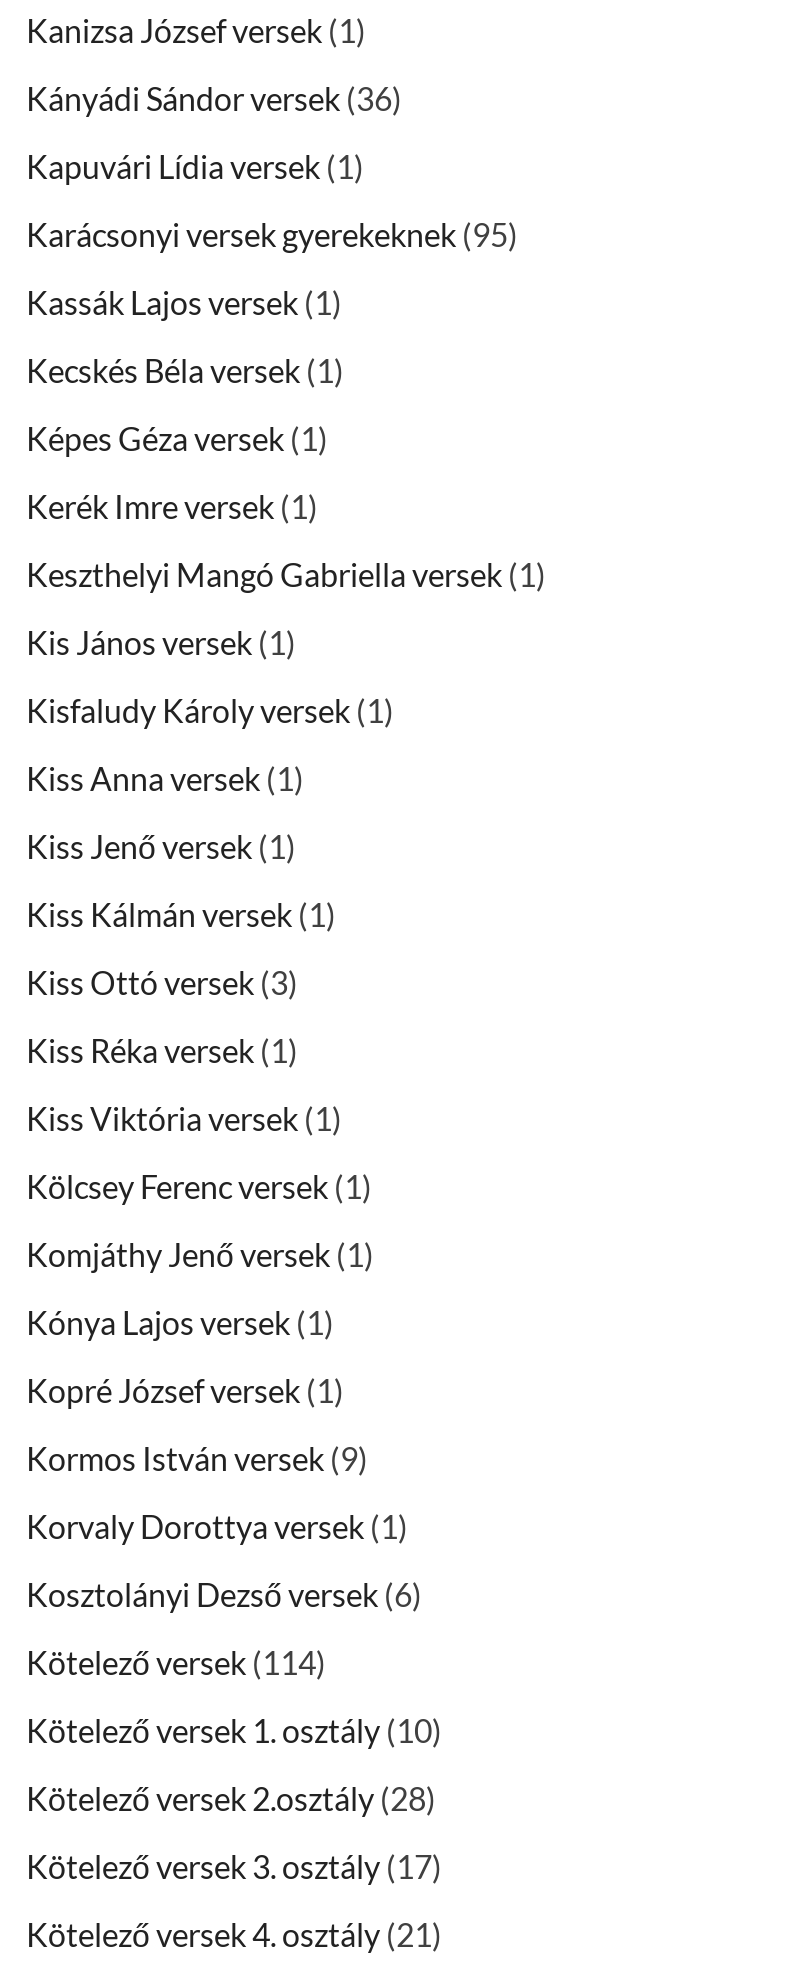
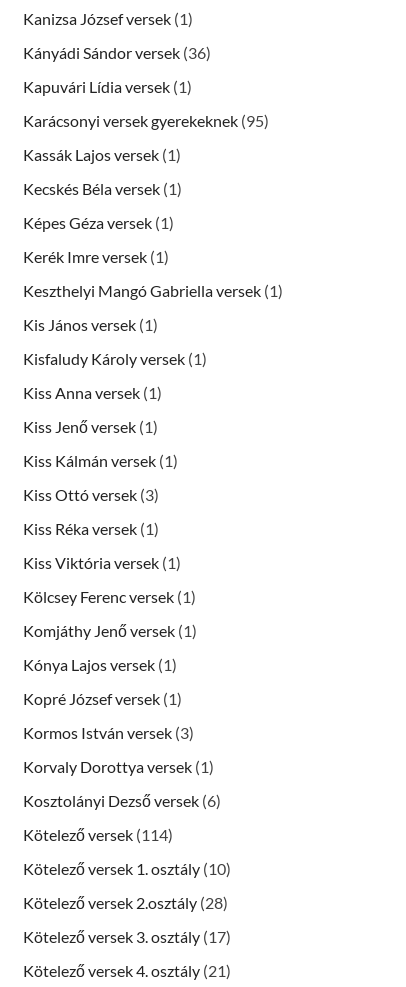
- Kormos István versek (9)
+ Kormos István versek (3)
